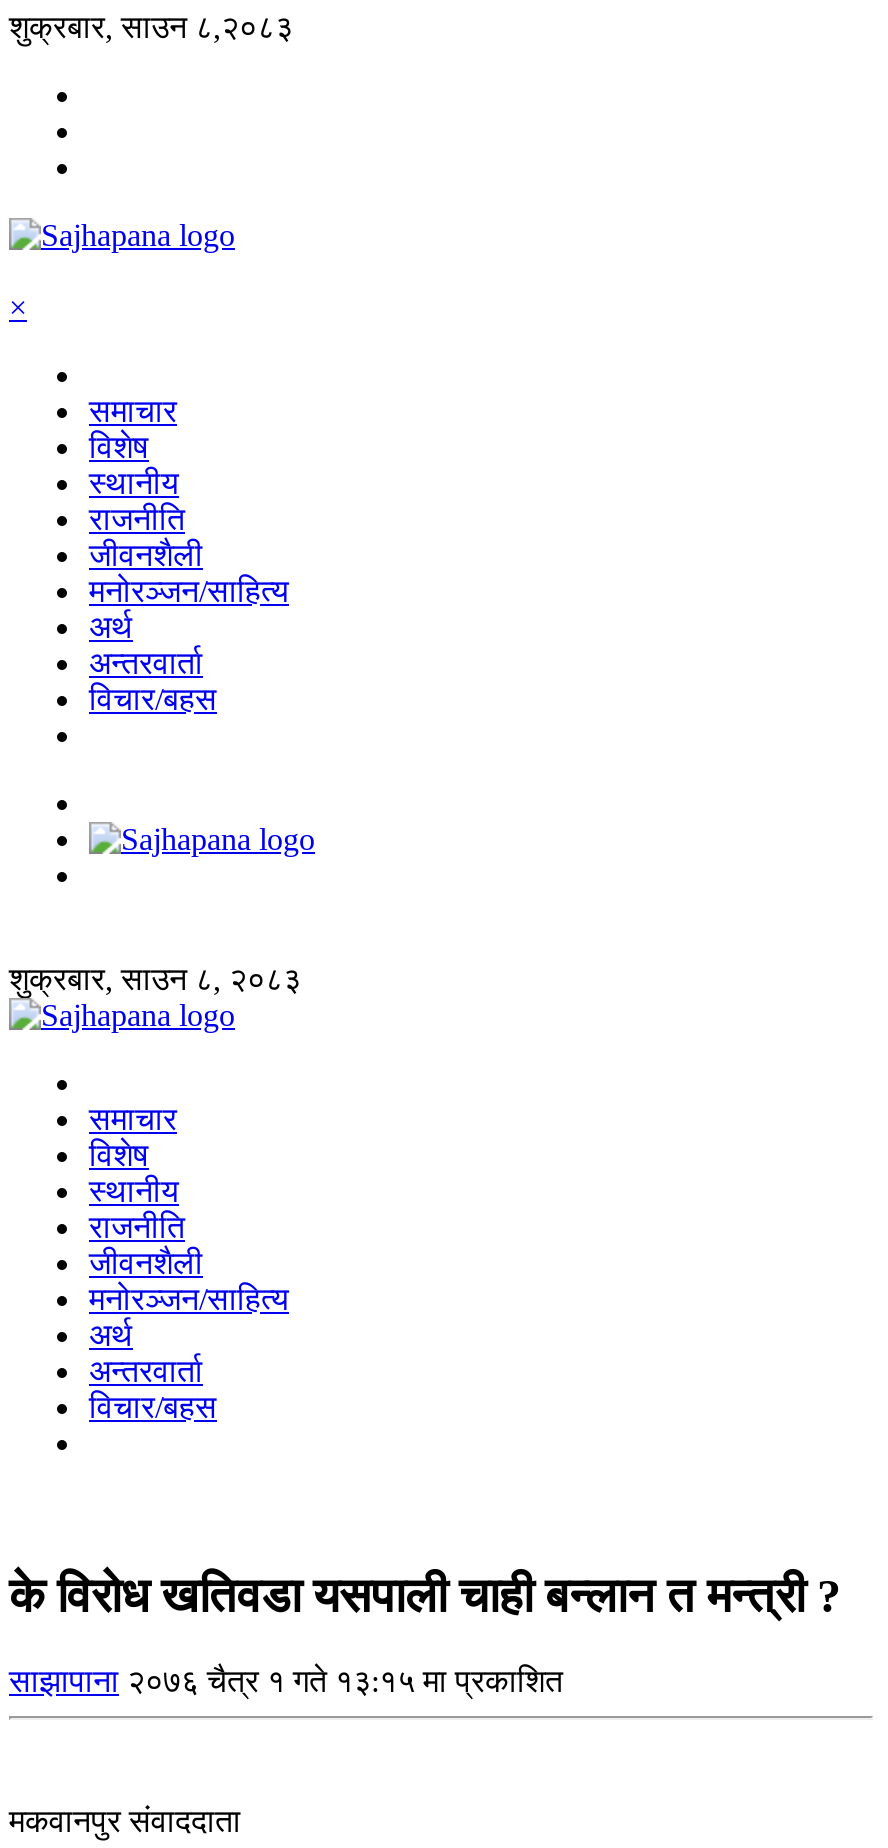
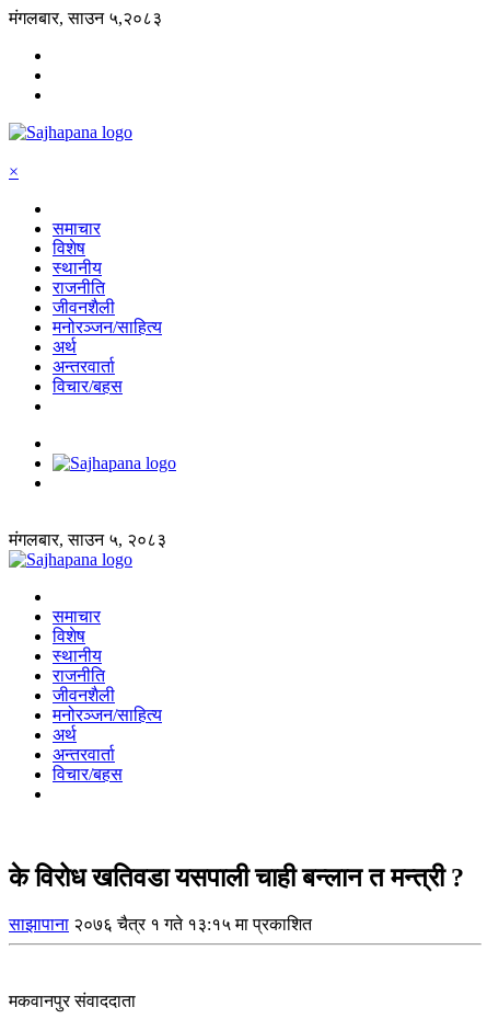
- शुक्रबार, साउन ८,२०८३
+ मंगलबार, साउन ५,२०८३

- शुक्रबार, साउन ८, २०८३
+ मंगलबार, साउन ५, २०८३
